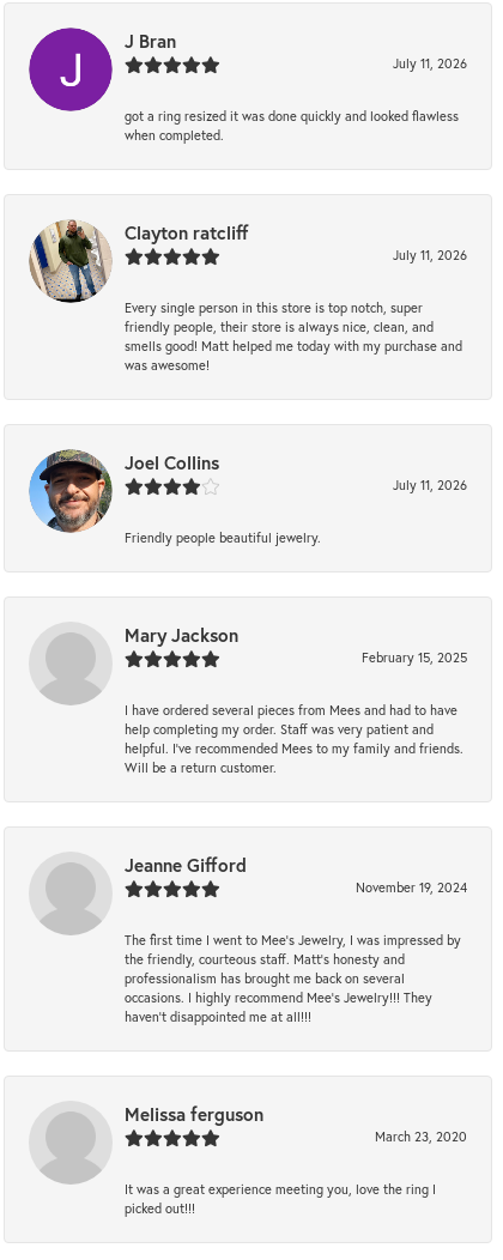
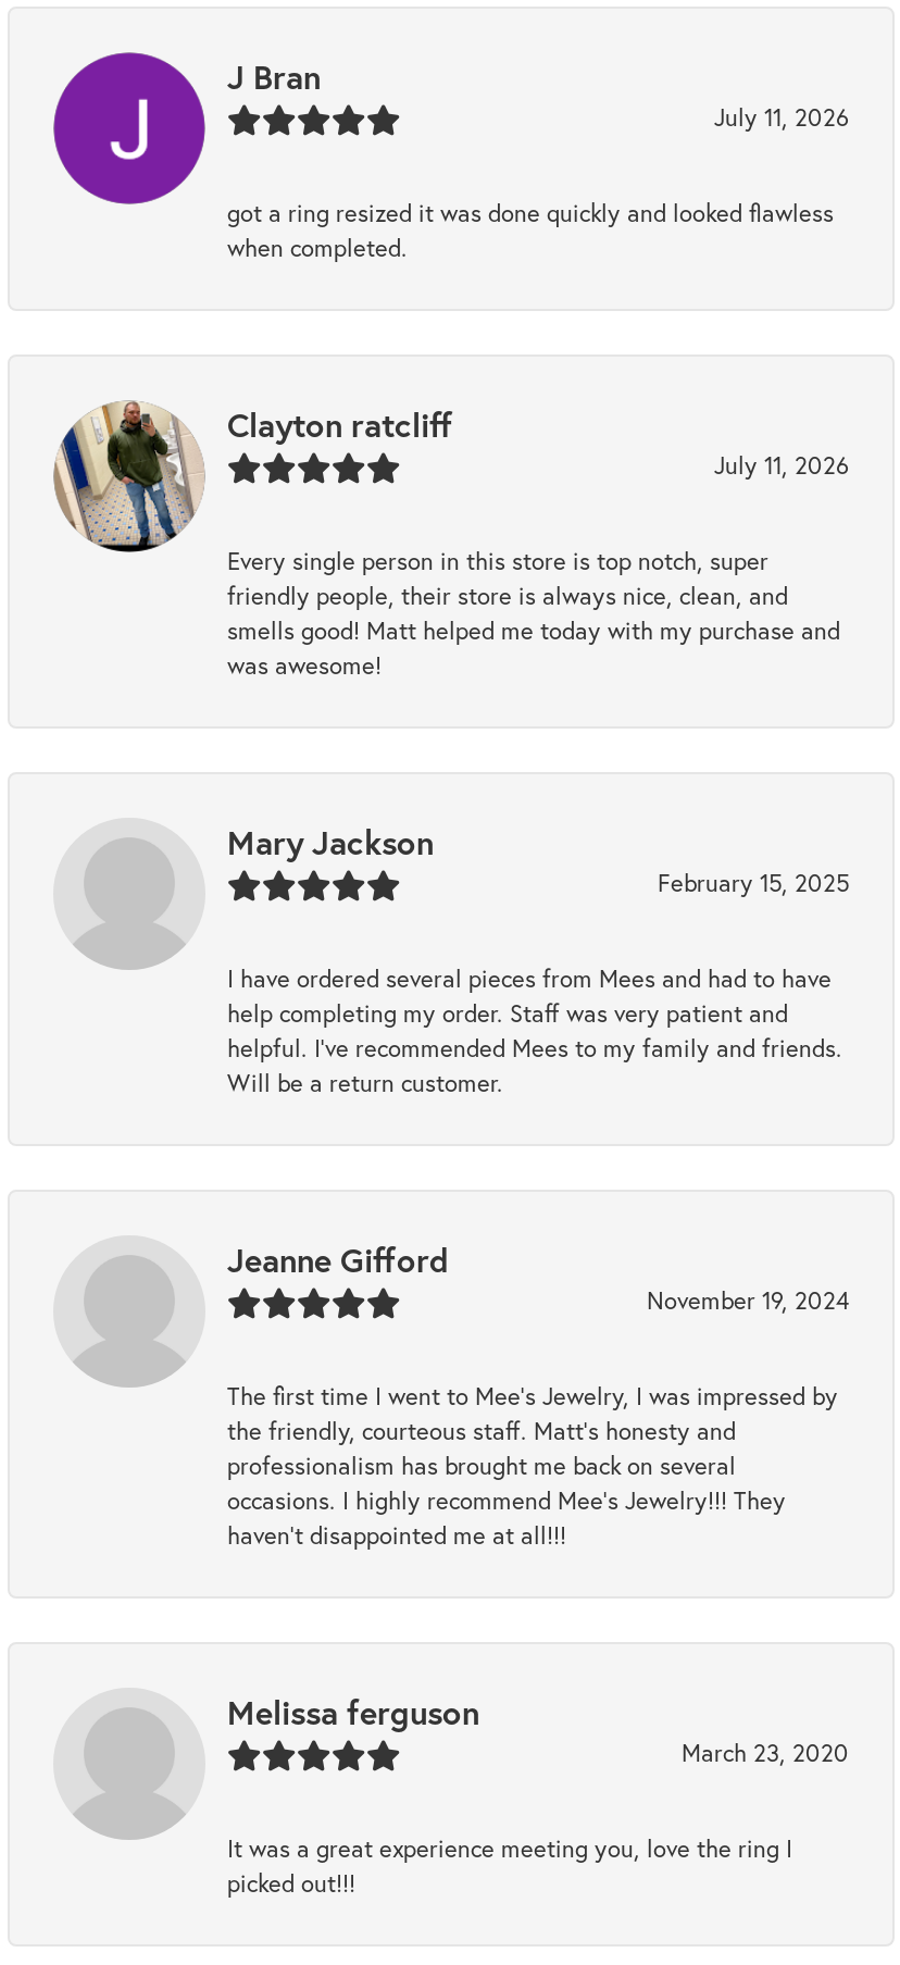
- [image]
- Joel Collins
- July 11, 2026
- Friendly people beautiful jewelry.
